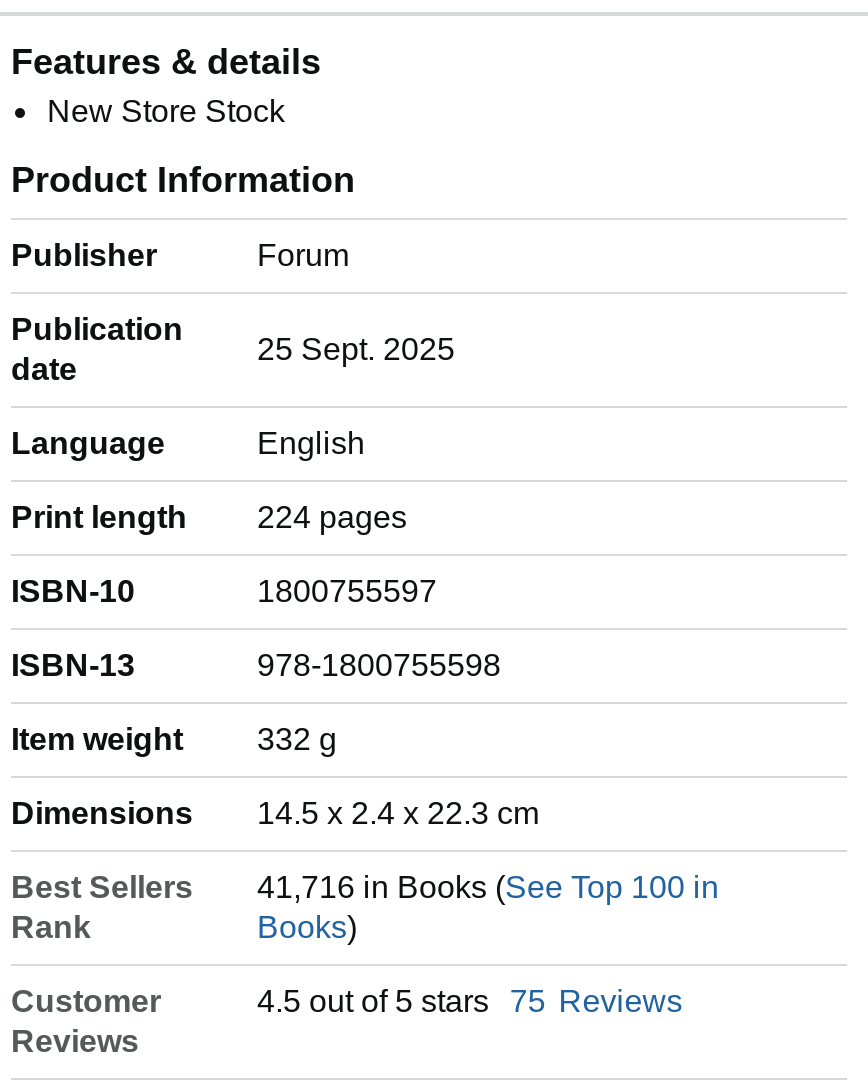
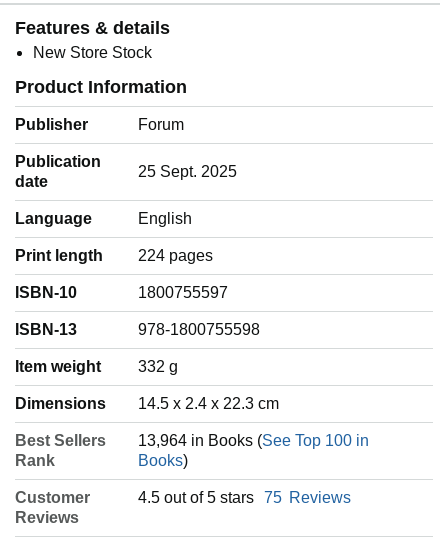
- 41,716 in Books (See Top 100 in
+ 13,964 in Books (See Top 100 in
